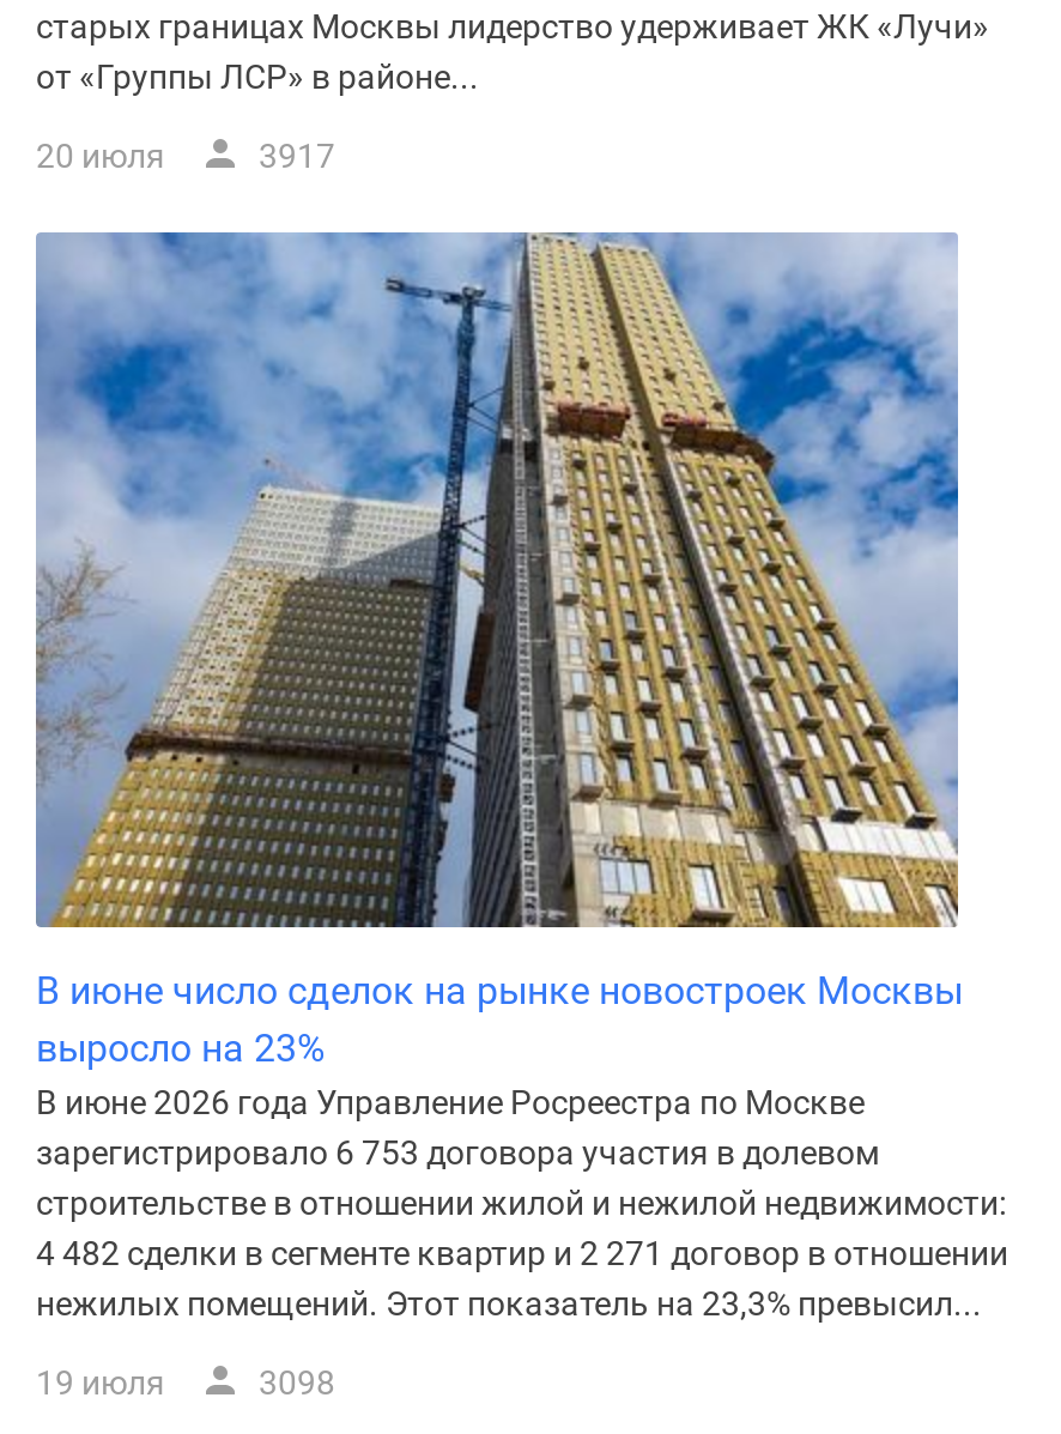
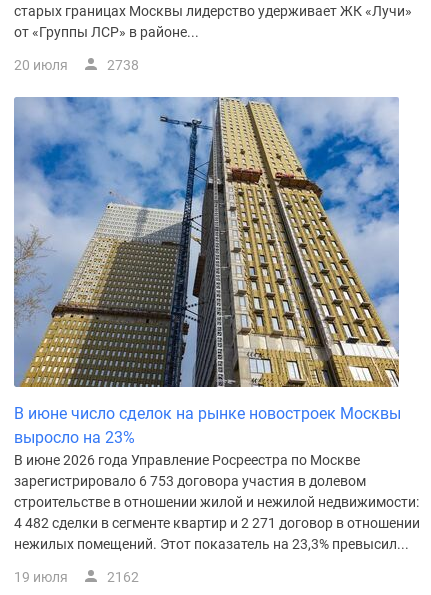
- 3917
+ 2738

- 3098
+ 2162
